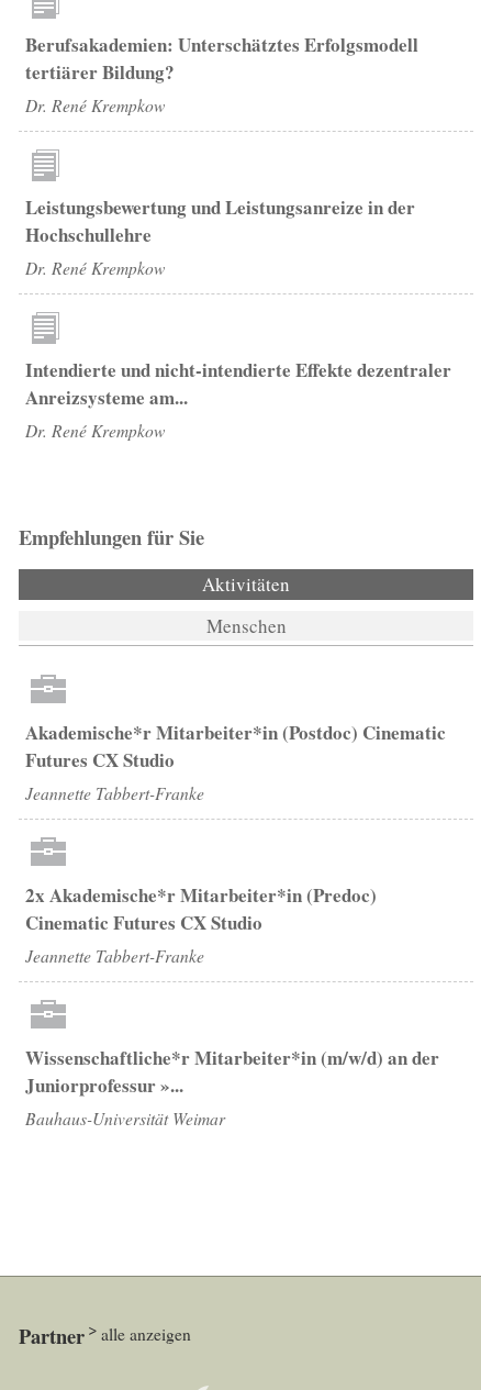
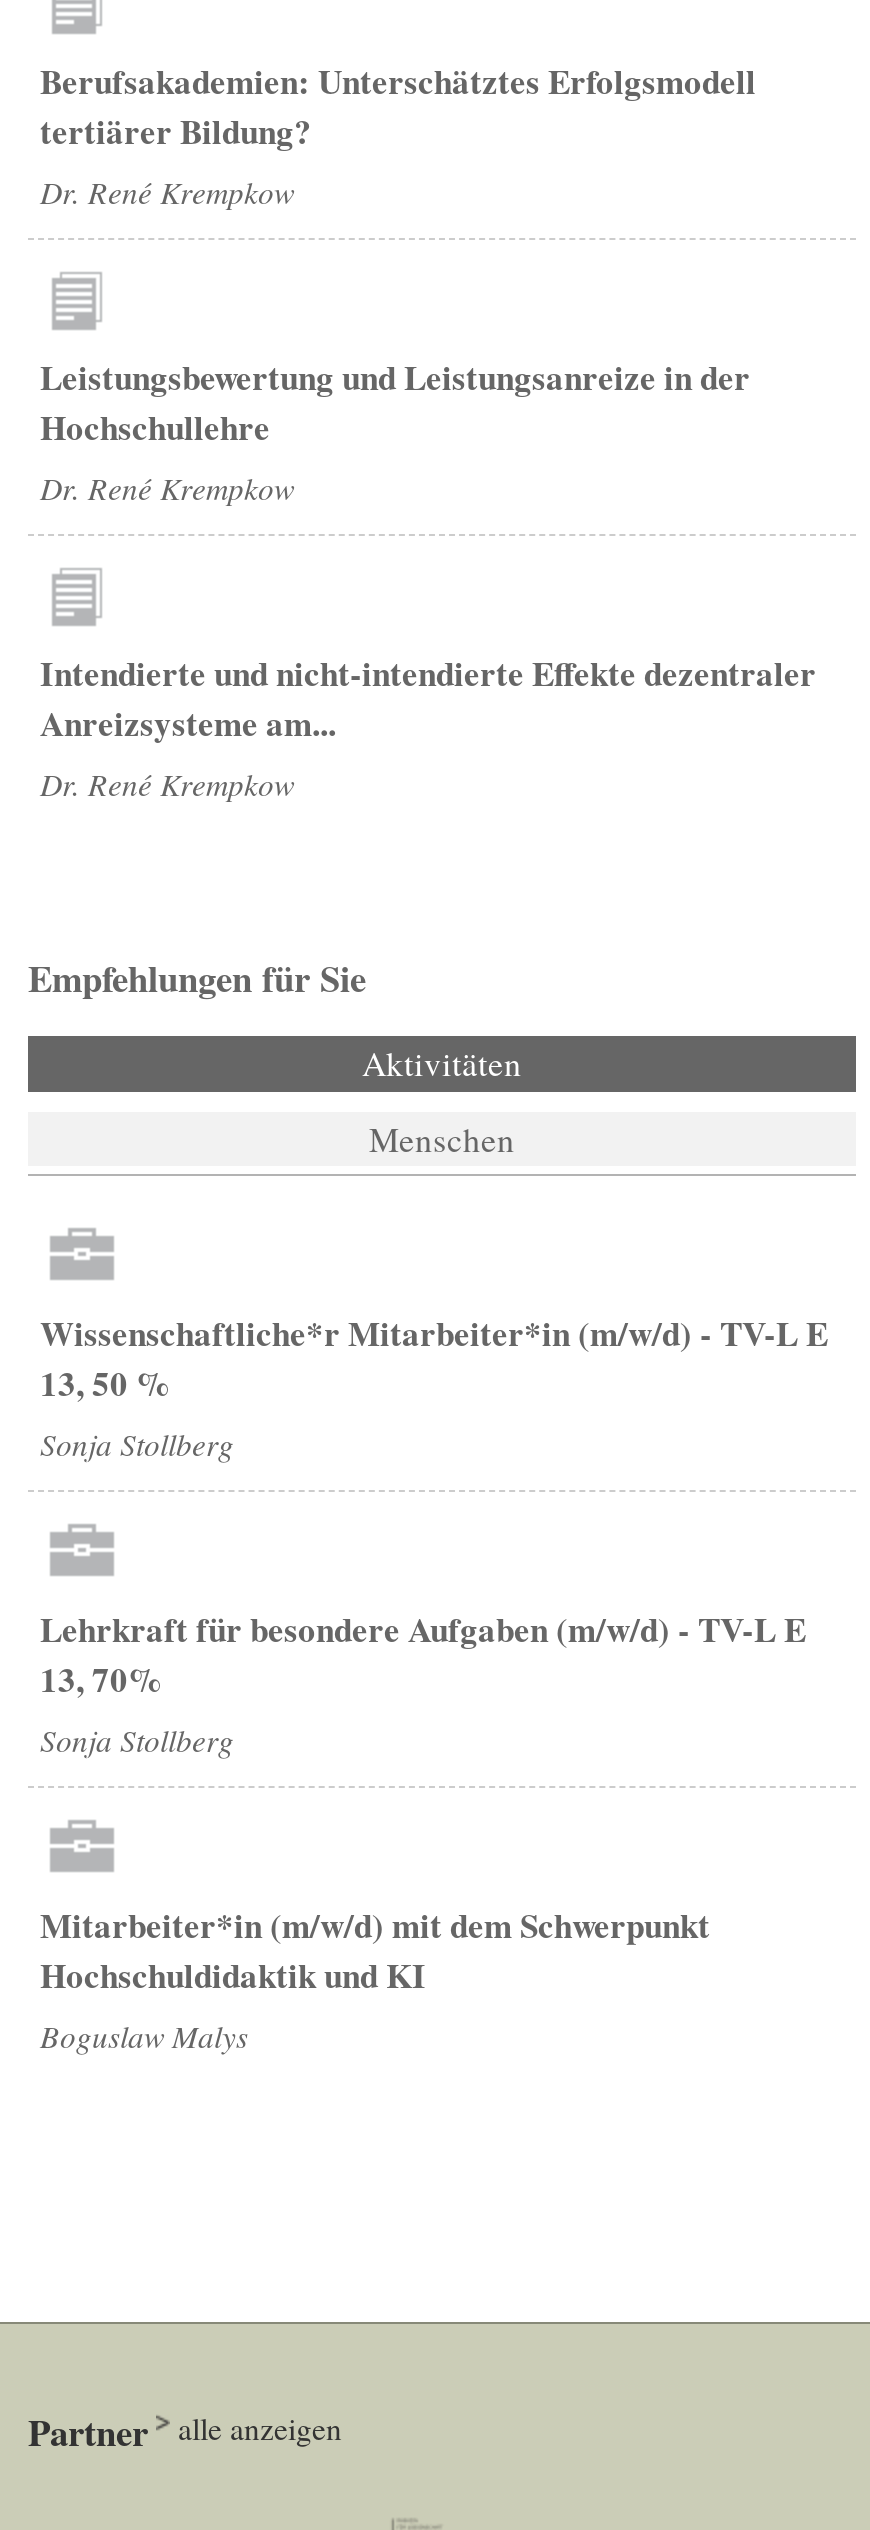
- Akademische*r Mitarbeiter*in (Postdoc) Cinematic
- Futures CX Studio
- Jeannette Tabbert-Franke
+ Wissenschaftliche*r Mitarbeiter*in (m/w/d) - TV-L E
+ 13, 50 %
+ Sonja Stollberg

- 2x Akademische*r Mitarbeiter*in (Predoc)
- Cinematic Futures CX Studio
- Jeannette Tabbert-Franke
+ Lehrkraft für besondere Aufgaben (m/w/d) - TV-L E
+ 13, 70%
+ Sonja Stollberg

- Wissenschaftliche*r Mitarbeiter*in (m/w/d) an der
- Juniorprofessur »...
- Bauhaus-Universität Weimar
+ Mitarbeiter*in (m/w/d) mit dem Schwerpunkt
+ Hochschuldidaktik und KI
+ Boguslaw Malys
